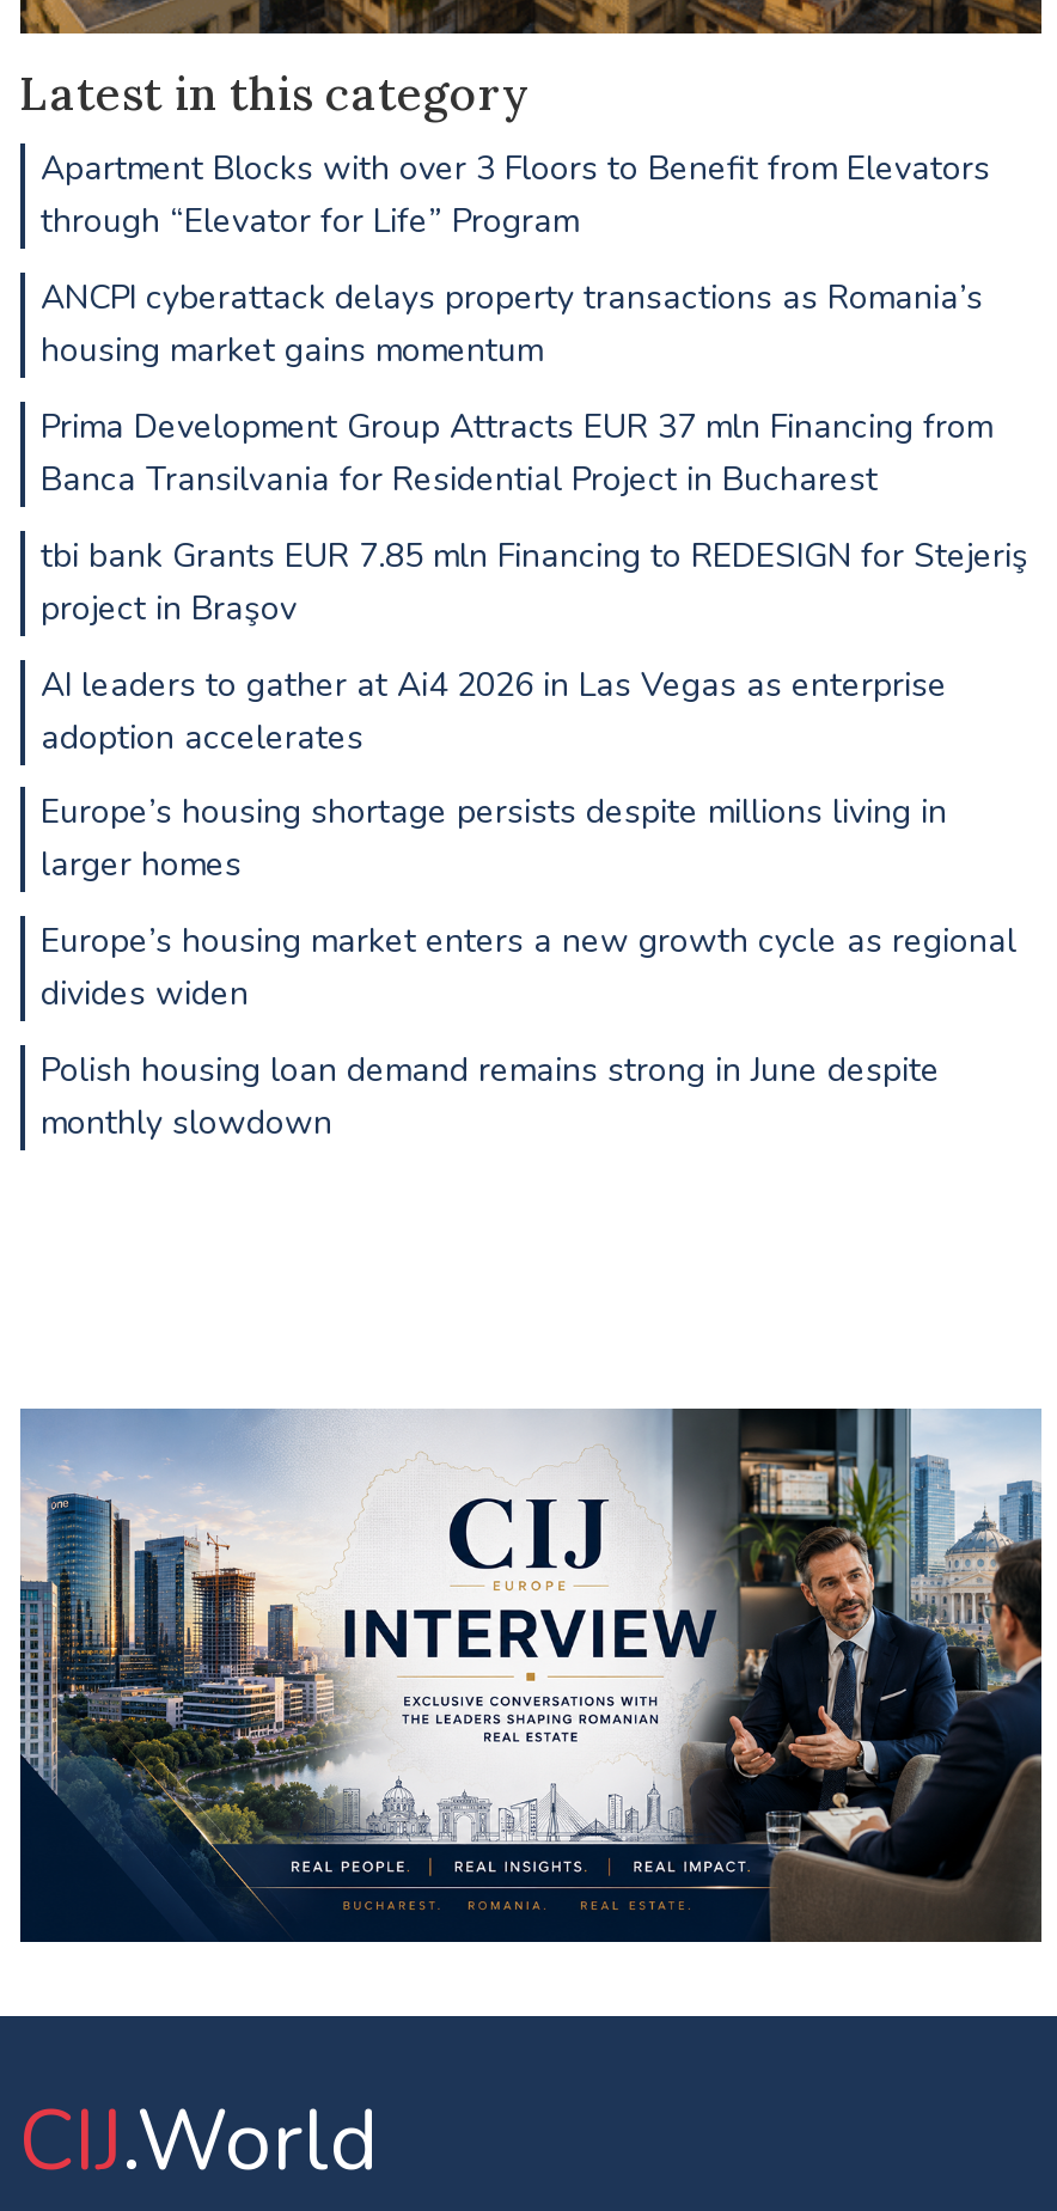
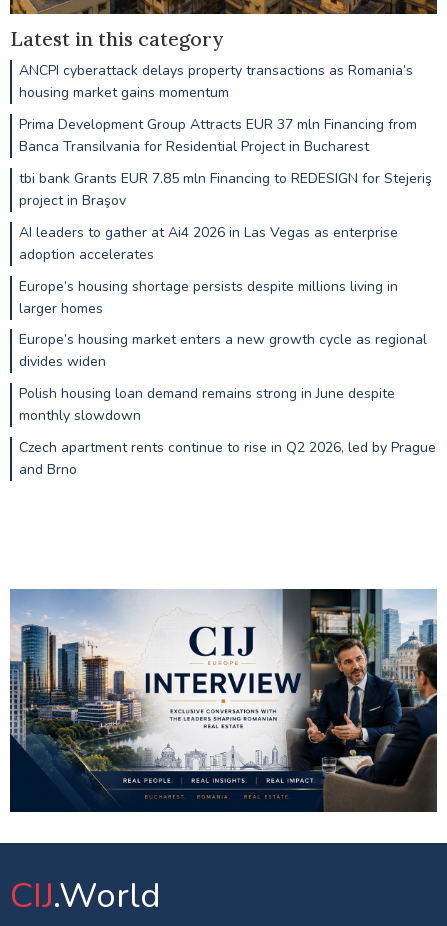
- Apartment Blocks with over 3 Floors to Benefit from Elevators
- through “Elevator for Life” Program

moved up: ANCPI cyberattack delays property transactions as Romania’s | housing market gains momentum | Prima Development Group Attracts EUR 37 mln Financing from | ... | Polish housing loan demand remains strong in June despite | monthly slowdown

+ Czech apartment rents continue to rise in Q2 2026, led by Prague
+ and Brno
